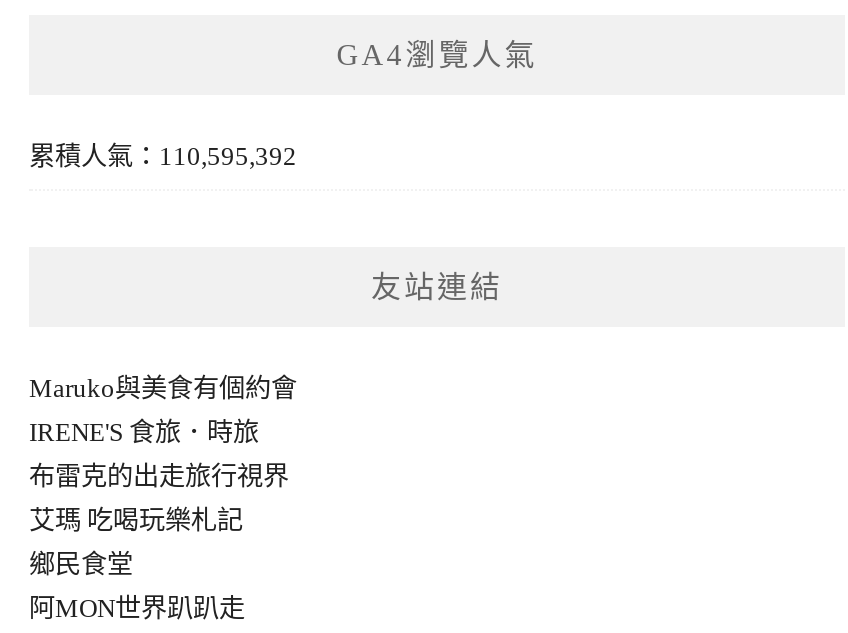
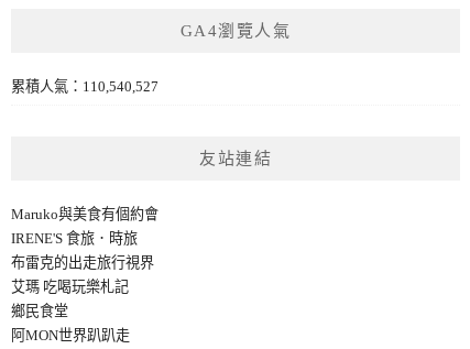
- 累積人氣：110,595,392
+ 累積人氣：110,540,527
